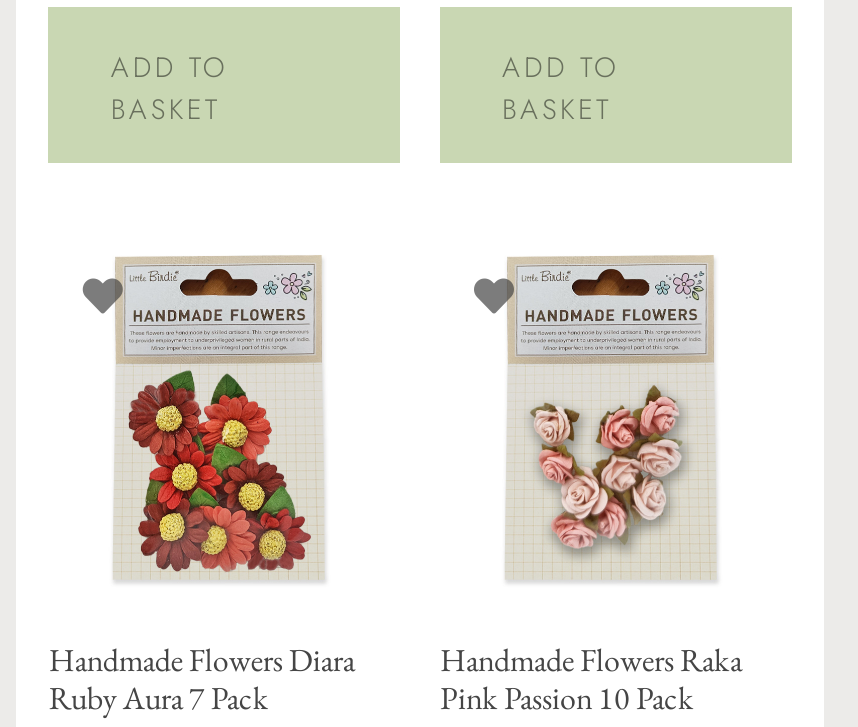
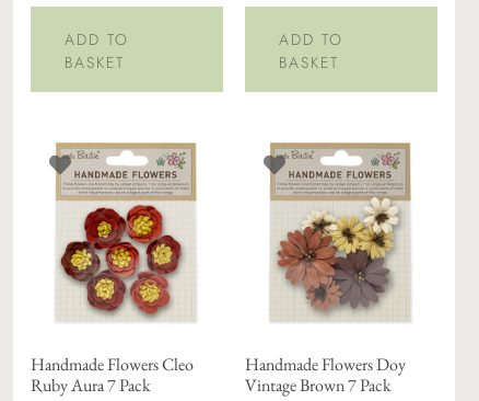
- [image]
- Handmade Flowers Diara
+ [image]
+ Handmade Flowers Cleo

- [image]
- Handmade Flowers Raka
+ [image]
+ Handmade Flowers Doy

- Pink Passion 10 Pack
+ Vintage Brown 7 Pack
